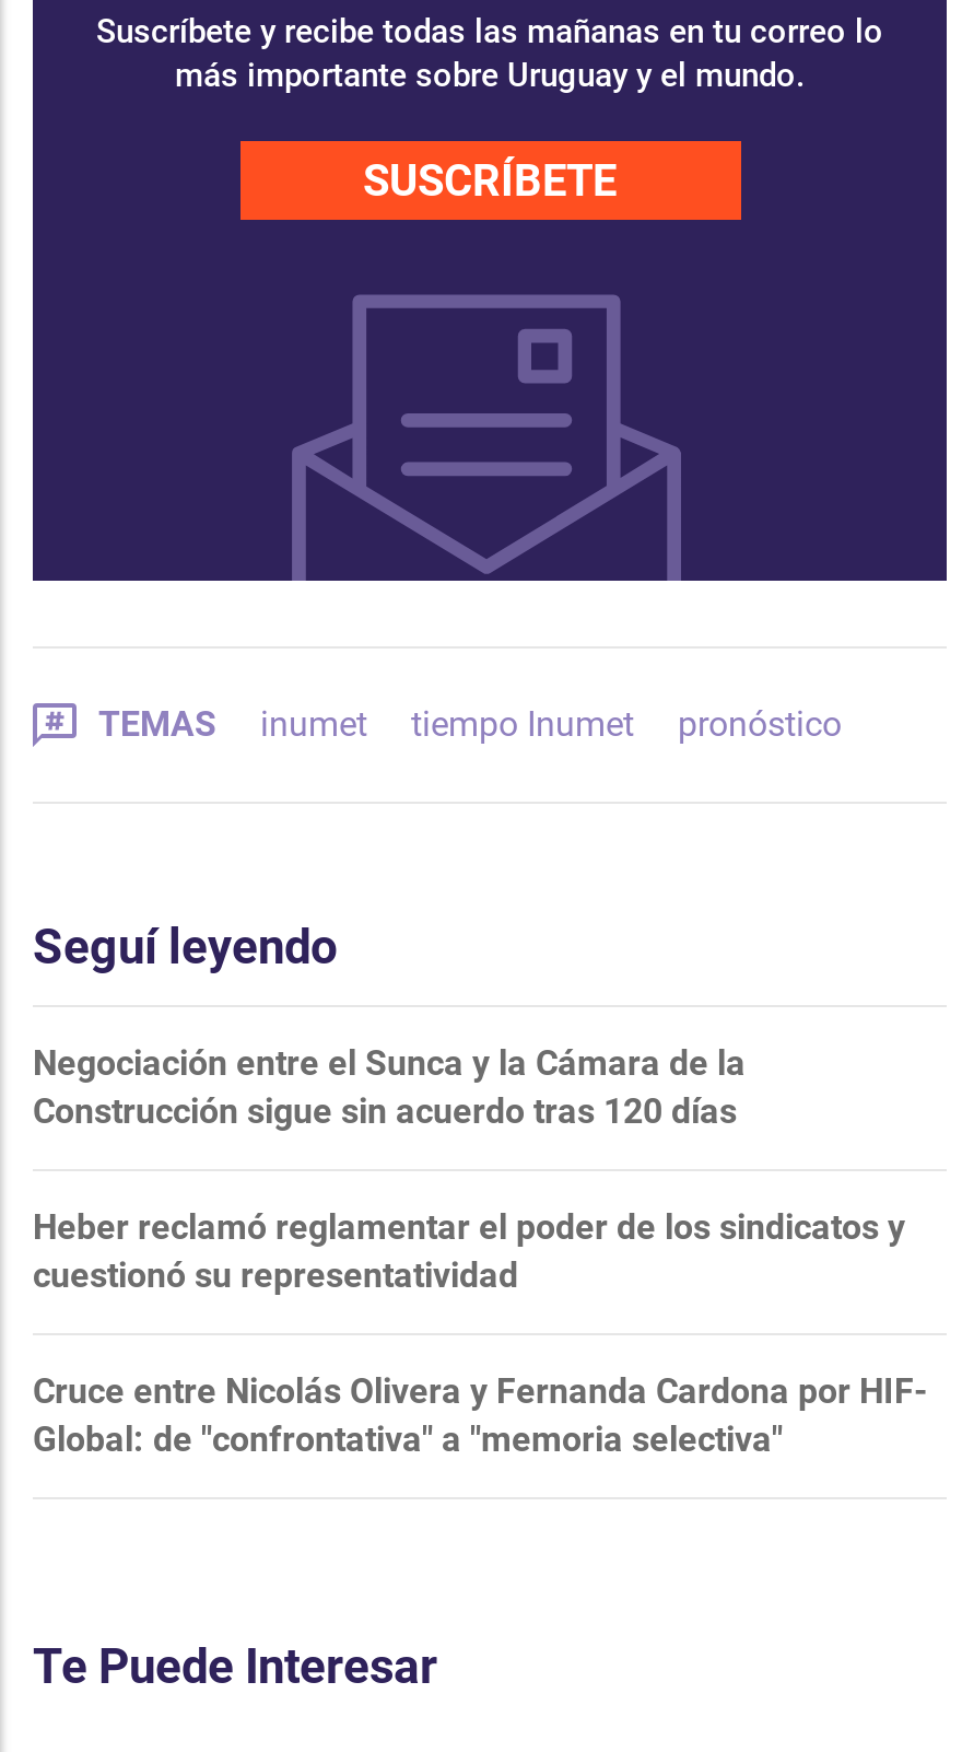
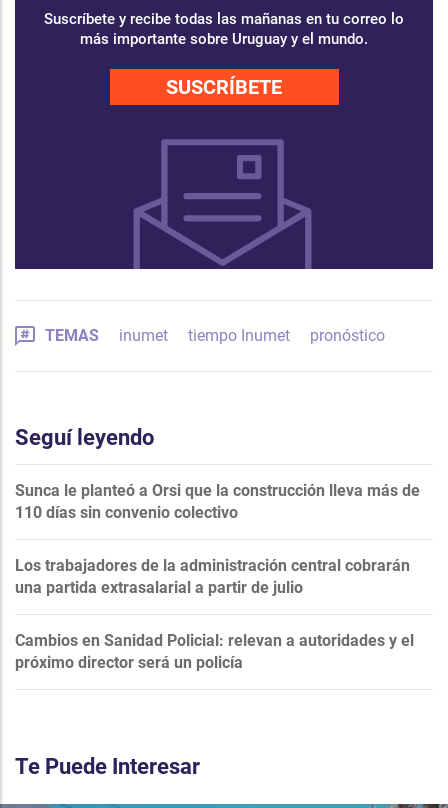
- Negociación entre el Sunca y la Cámara de la
- Construcción sigue sin acuerdo tras 120 días
+ Sunca le planteó a Orsi que la construcción lleva más de
+ 110 días sin convenio colectivo

- Heber reclamó reglamentar el poder de los sindicatos y
- cuestionó su representatividad
+ Los trabajadores de la administración central cobrarán
+ una partida extrasalarial a partir de julio

- Cruce entre Nicolás Olivera y Fernanda Cardona por HIF-
- Global: de "confrontativa" a "memoria selectiva"
+ Cambios en Sanidad Policial: relevan a autoridades y el
+ próximo director será un policía
